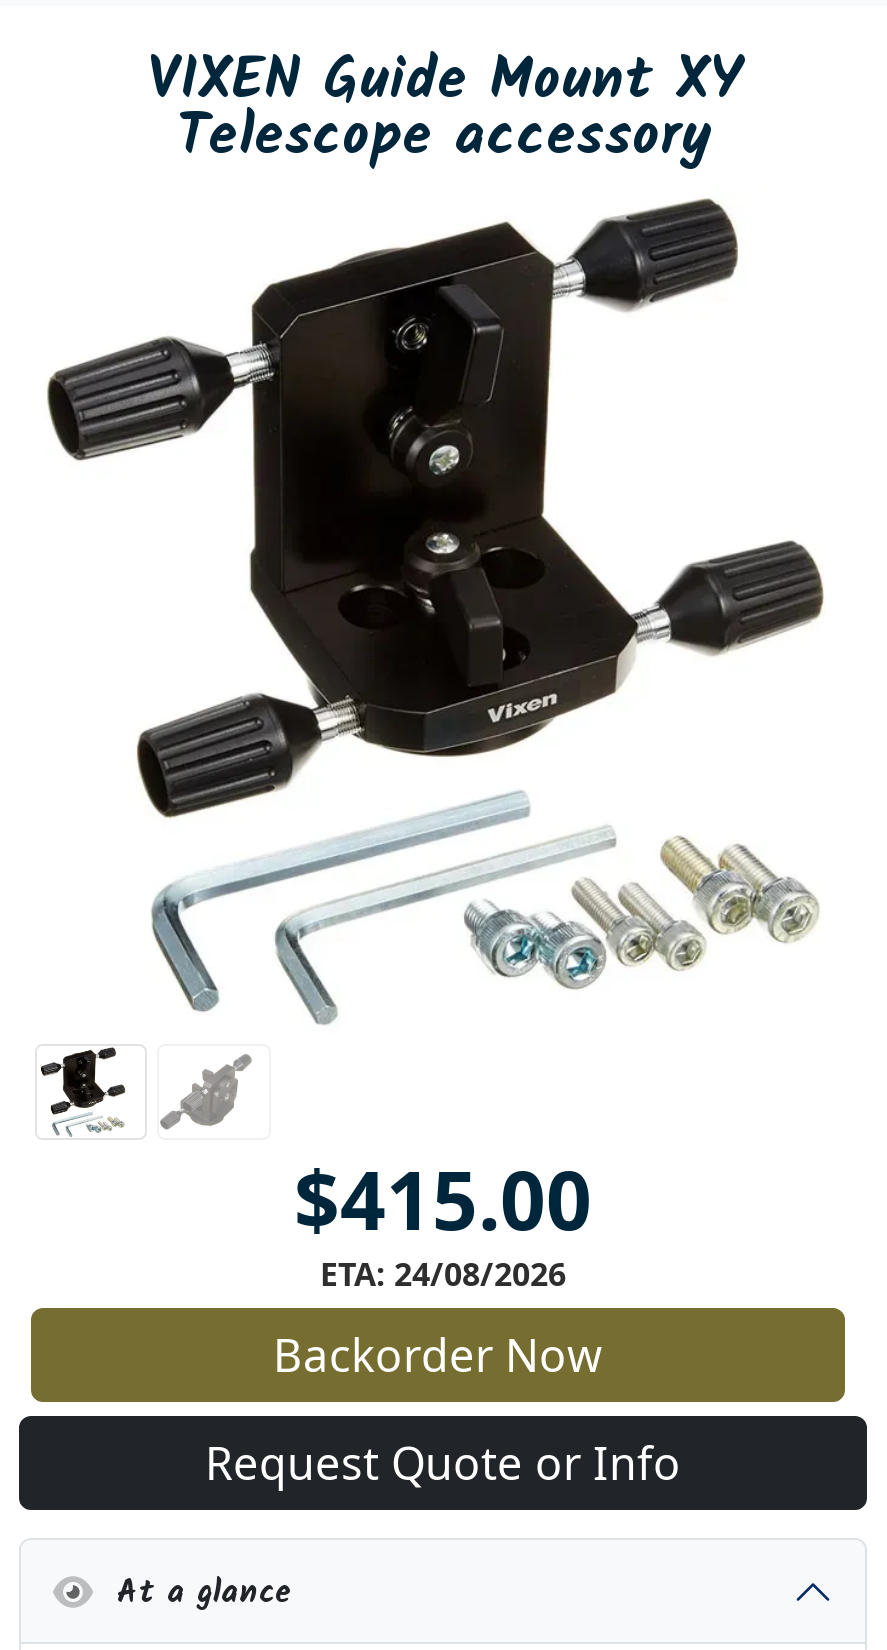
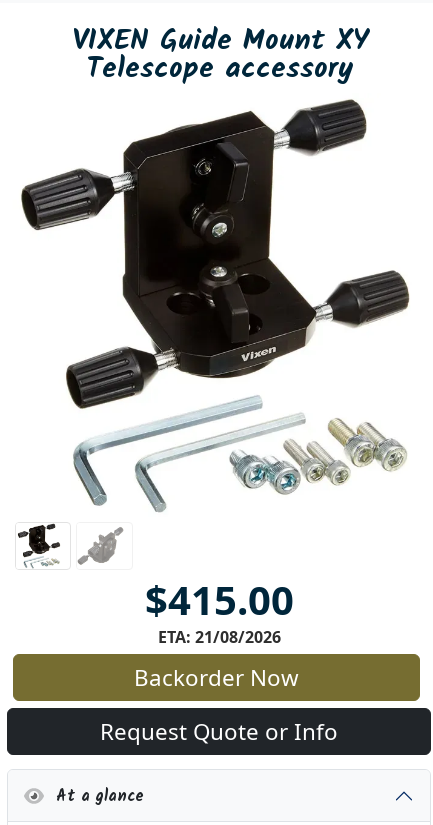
- ETA: 24/08/2026
+ ETA: 21/08/2026
